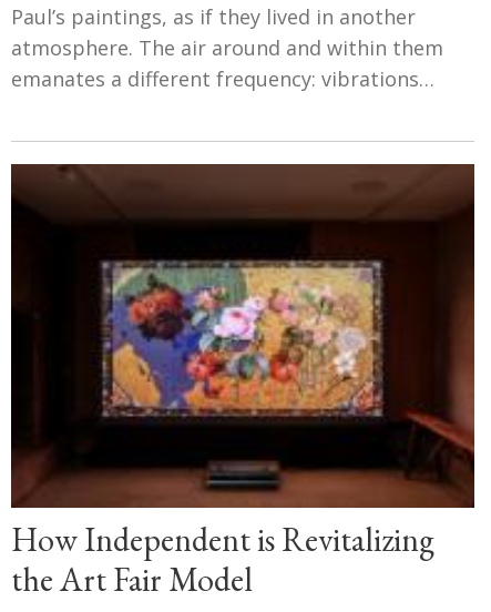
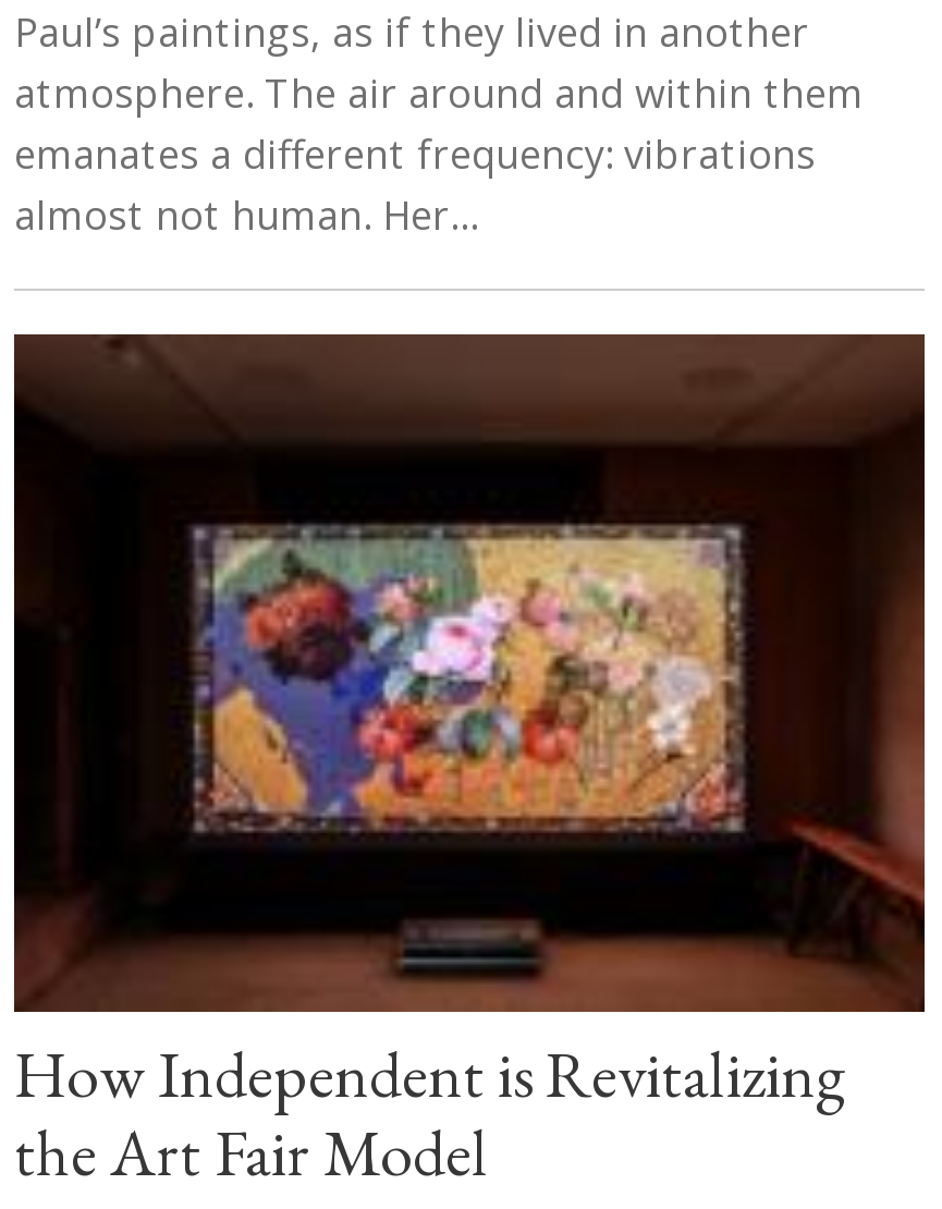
- emanates a different frequency: vibrations…
+ emanates a different frequency: vibrations
+ almost not human. Her…
